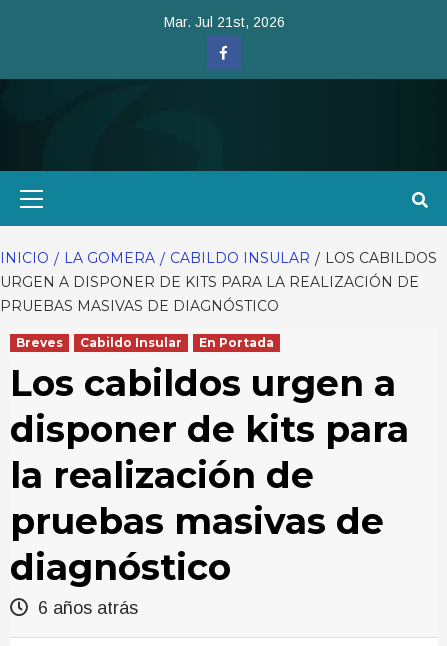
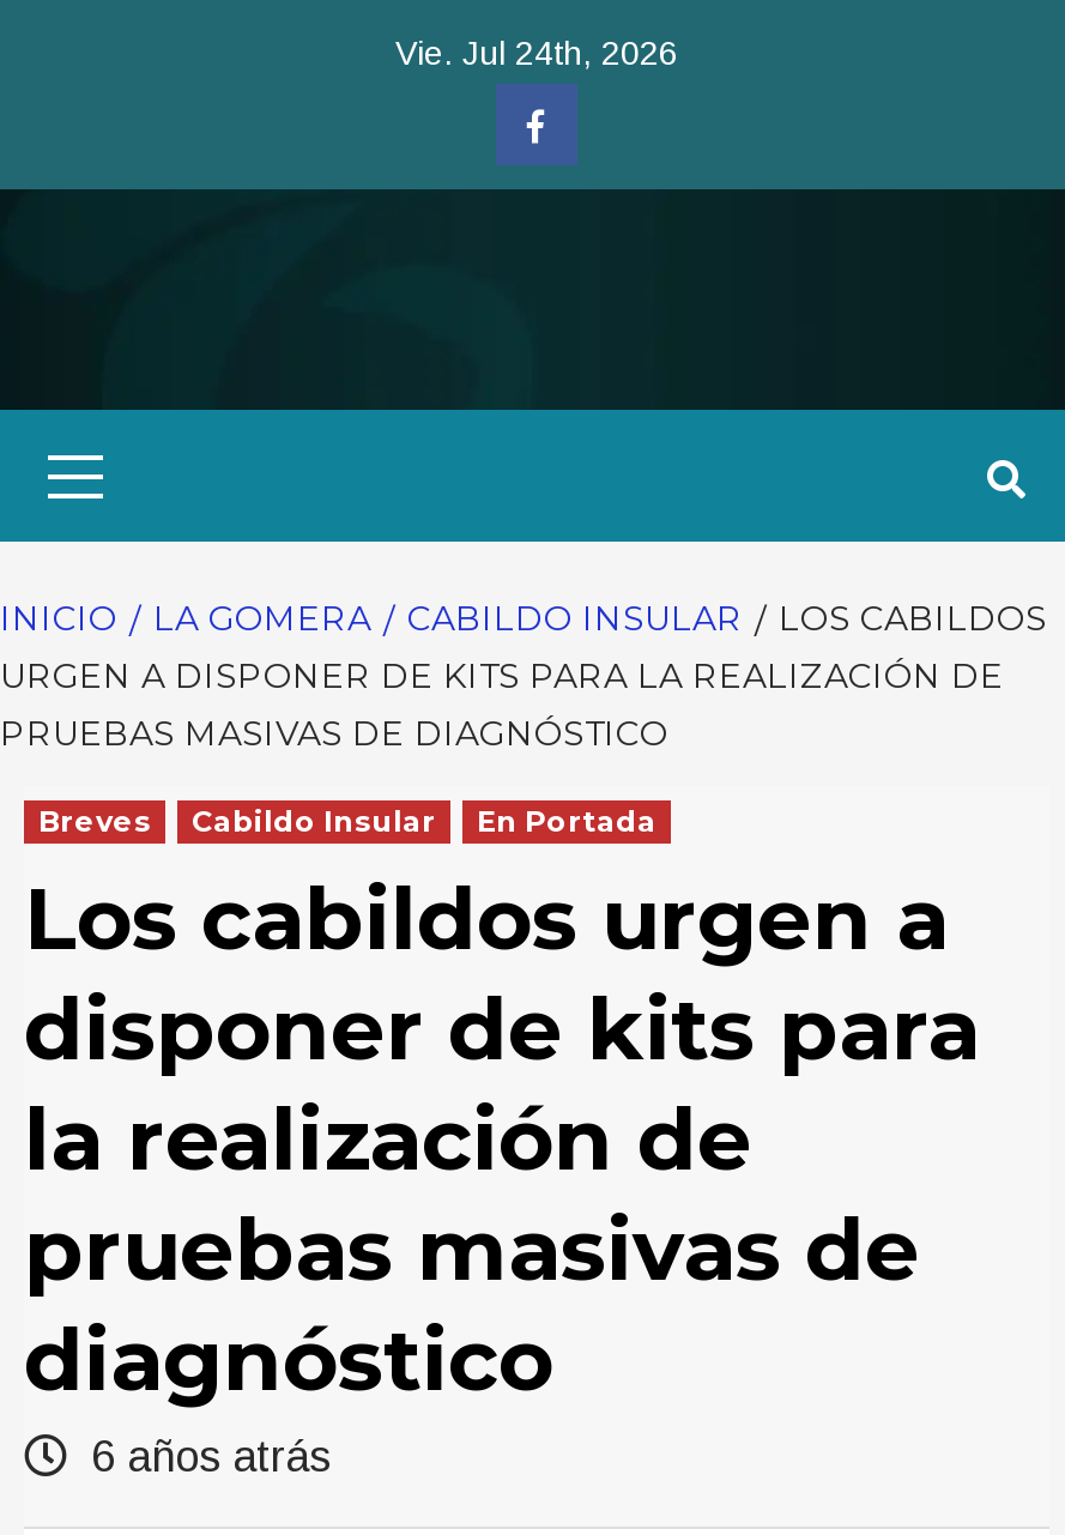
- Mar. Jul 21st, 2026
+ Vie. Jul 24th, 2026
